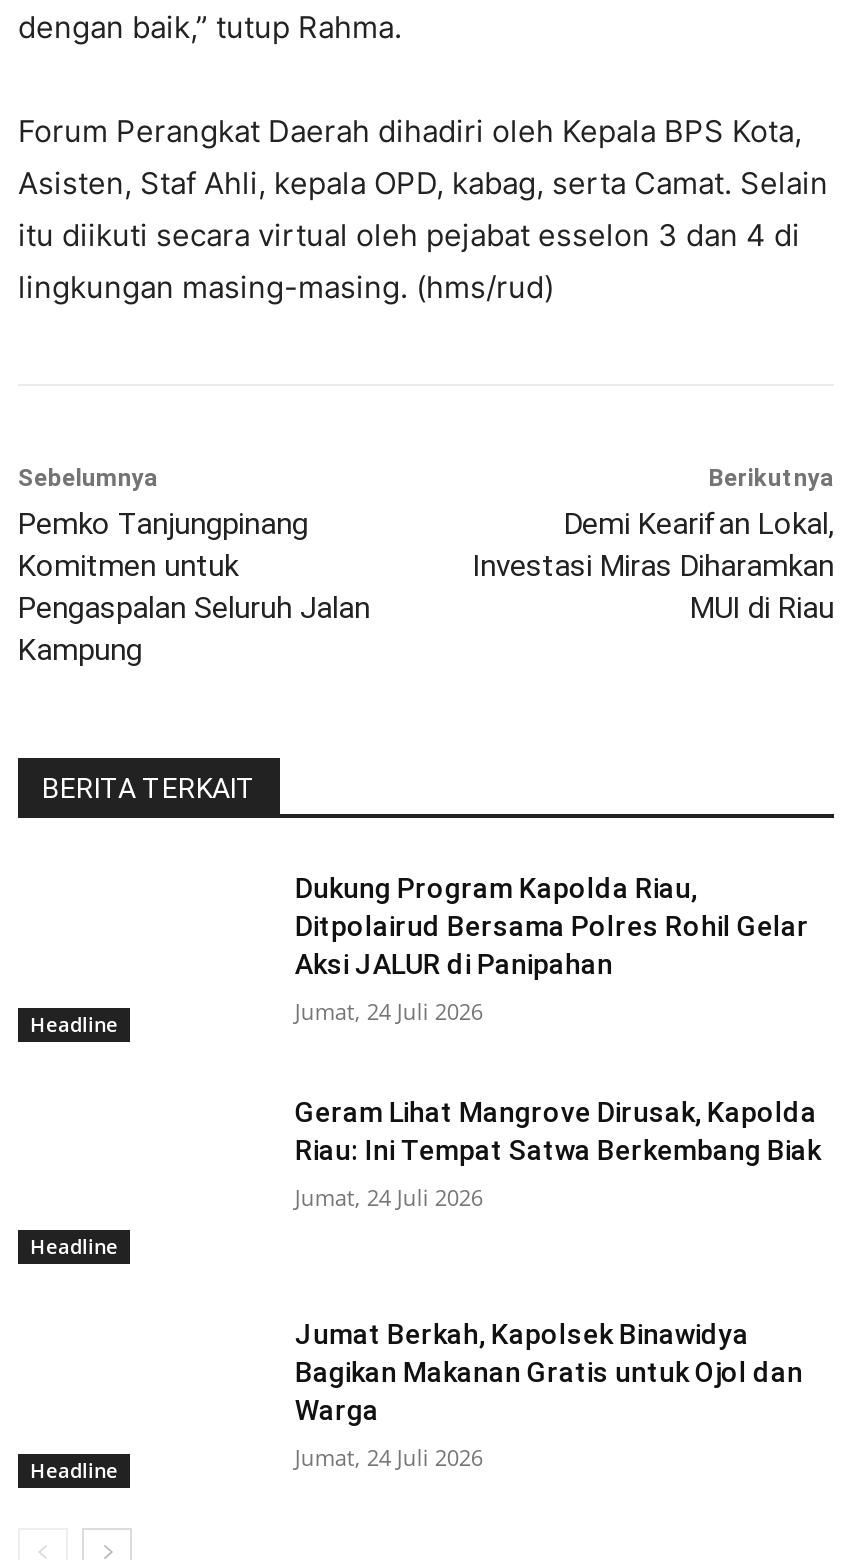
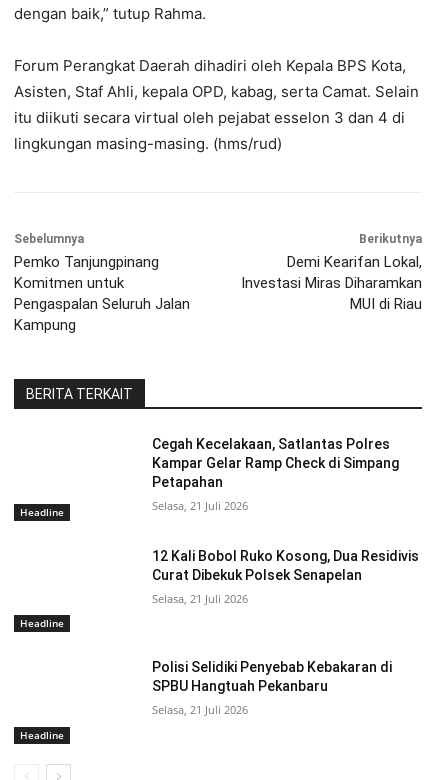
- Dukung Program Kapolda Riau,
- Ditpolairud Bersama Polres Rohil Gelar
- Aksi JALUR di Panipahan
+ Cegah Kecelakaan, Satlantas Polres
+ Kampar Gelar Ramp Check di Simpang
+ Petapahan

- Jumat, 24 Juli 2026
+ Selasa, 21 Juli 2026

- Geram Lihat Mangrove Dirusak, Kapolda
- Riau: Ini Tempat Satwa Berkembang Biak
+ 12 Kali Bobol Ruko Kosong, Dua Residivis
+ Curat Dibekuk Polsek Senapelan

- Jumat, 24 Juli 2026
+ Selasa, 21 Juli 2026

- Jumat Berkah, Kapolsek Binawidya
- Bagikan Makanan Gratis untuk Ojol dan
- Warga
+ Polisi Selidiki Penyebab Kebakaran di
+ SPBU Hangtuah Pekanbaru

- Jumat, 24 Juli 2026
+ Selasa, 21 Juli 2026
